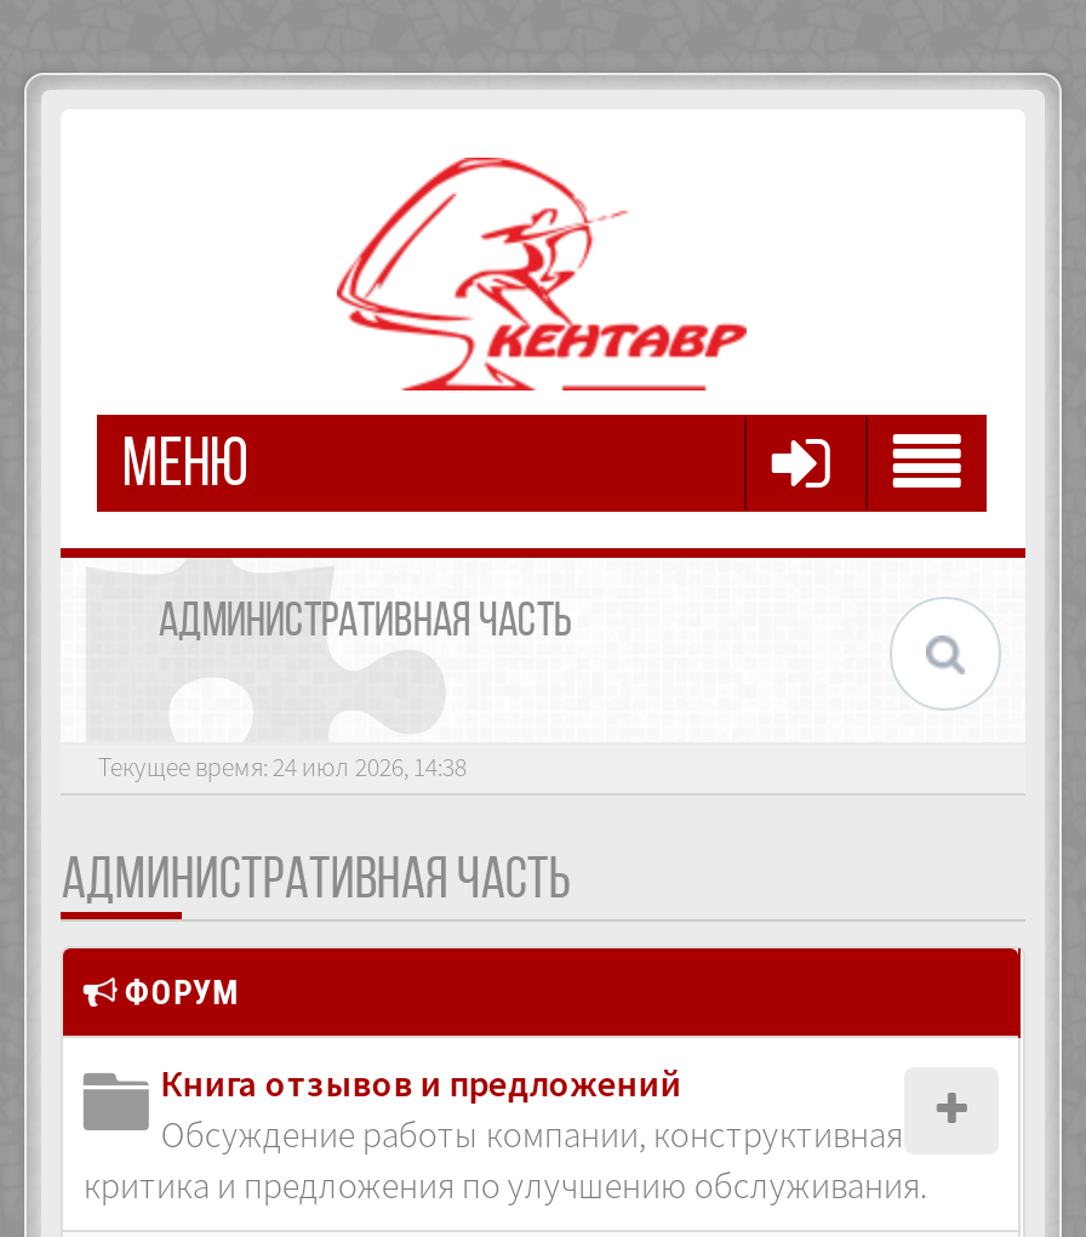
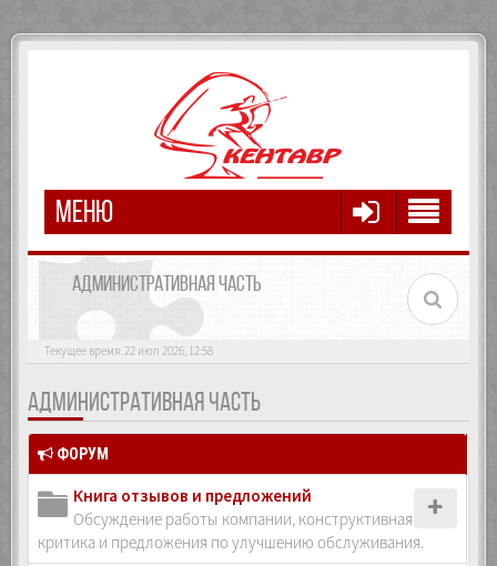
- Текущее время: 24 июл 2026, 14:38
+ Текущее время: 22 июл 2026, 12:58
